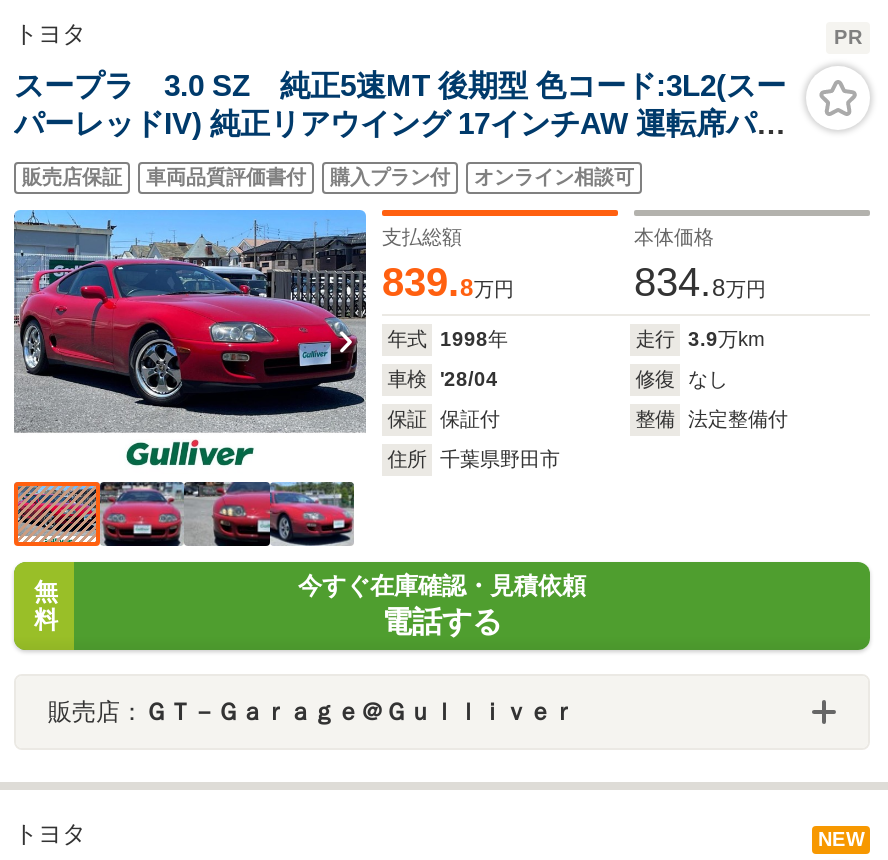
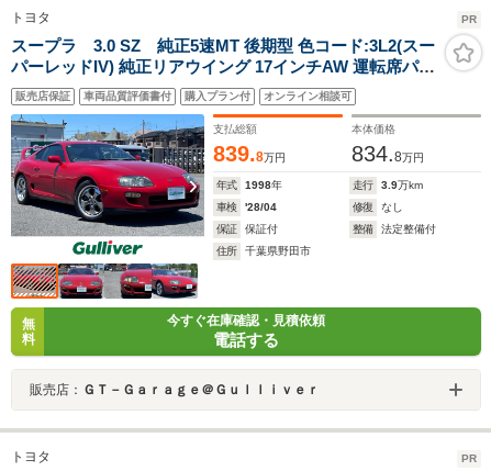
- NEW
+ PR
